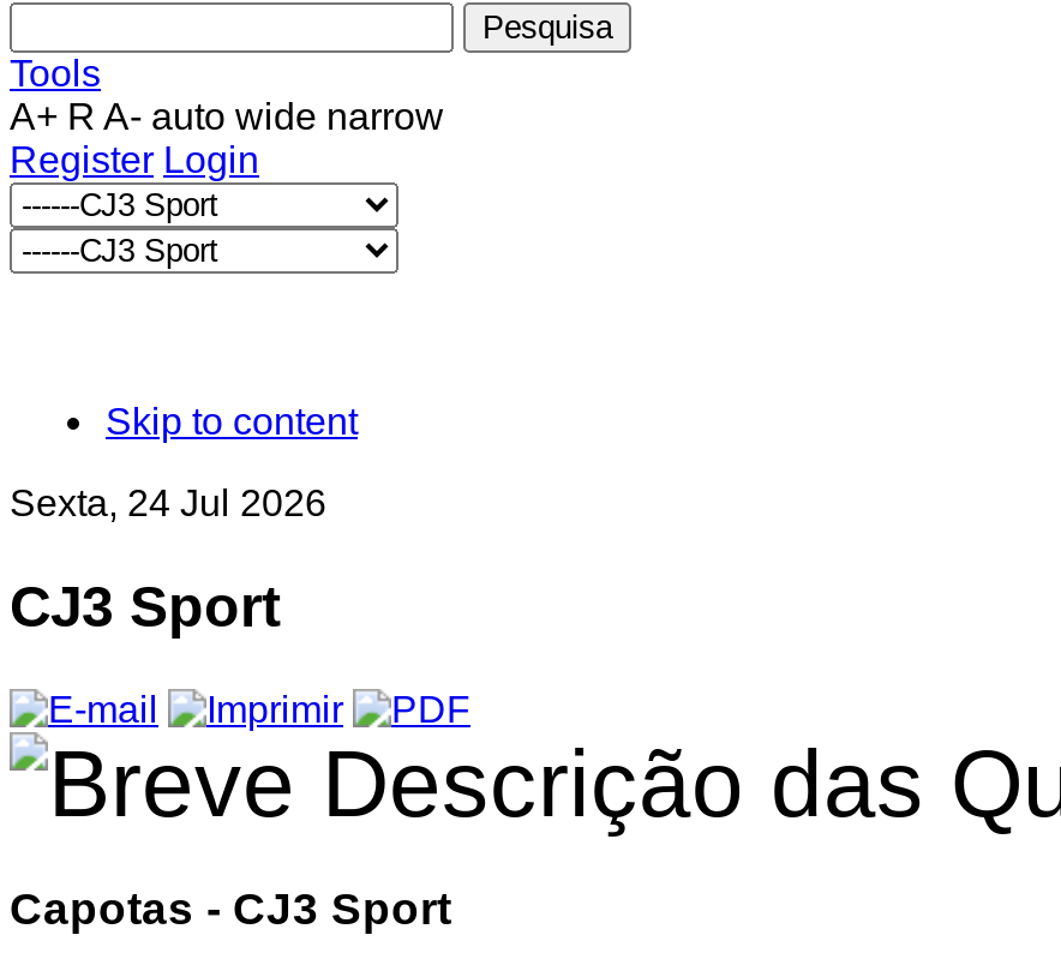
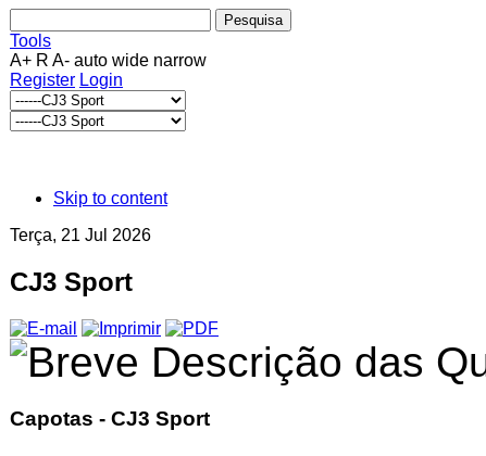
- Sexta, 24 Jul 2026
+ Terça, 21 Jul 2026
